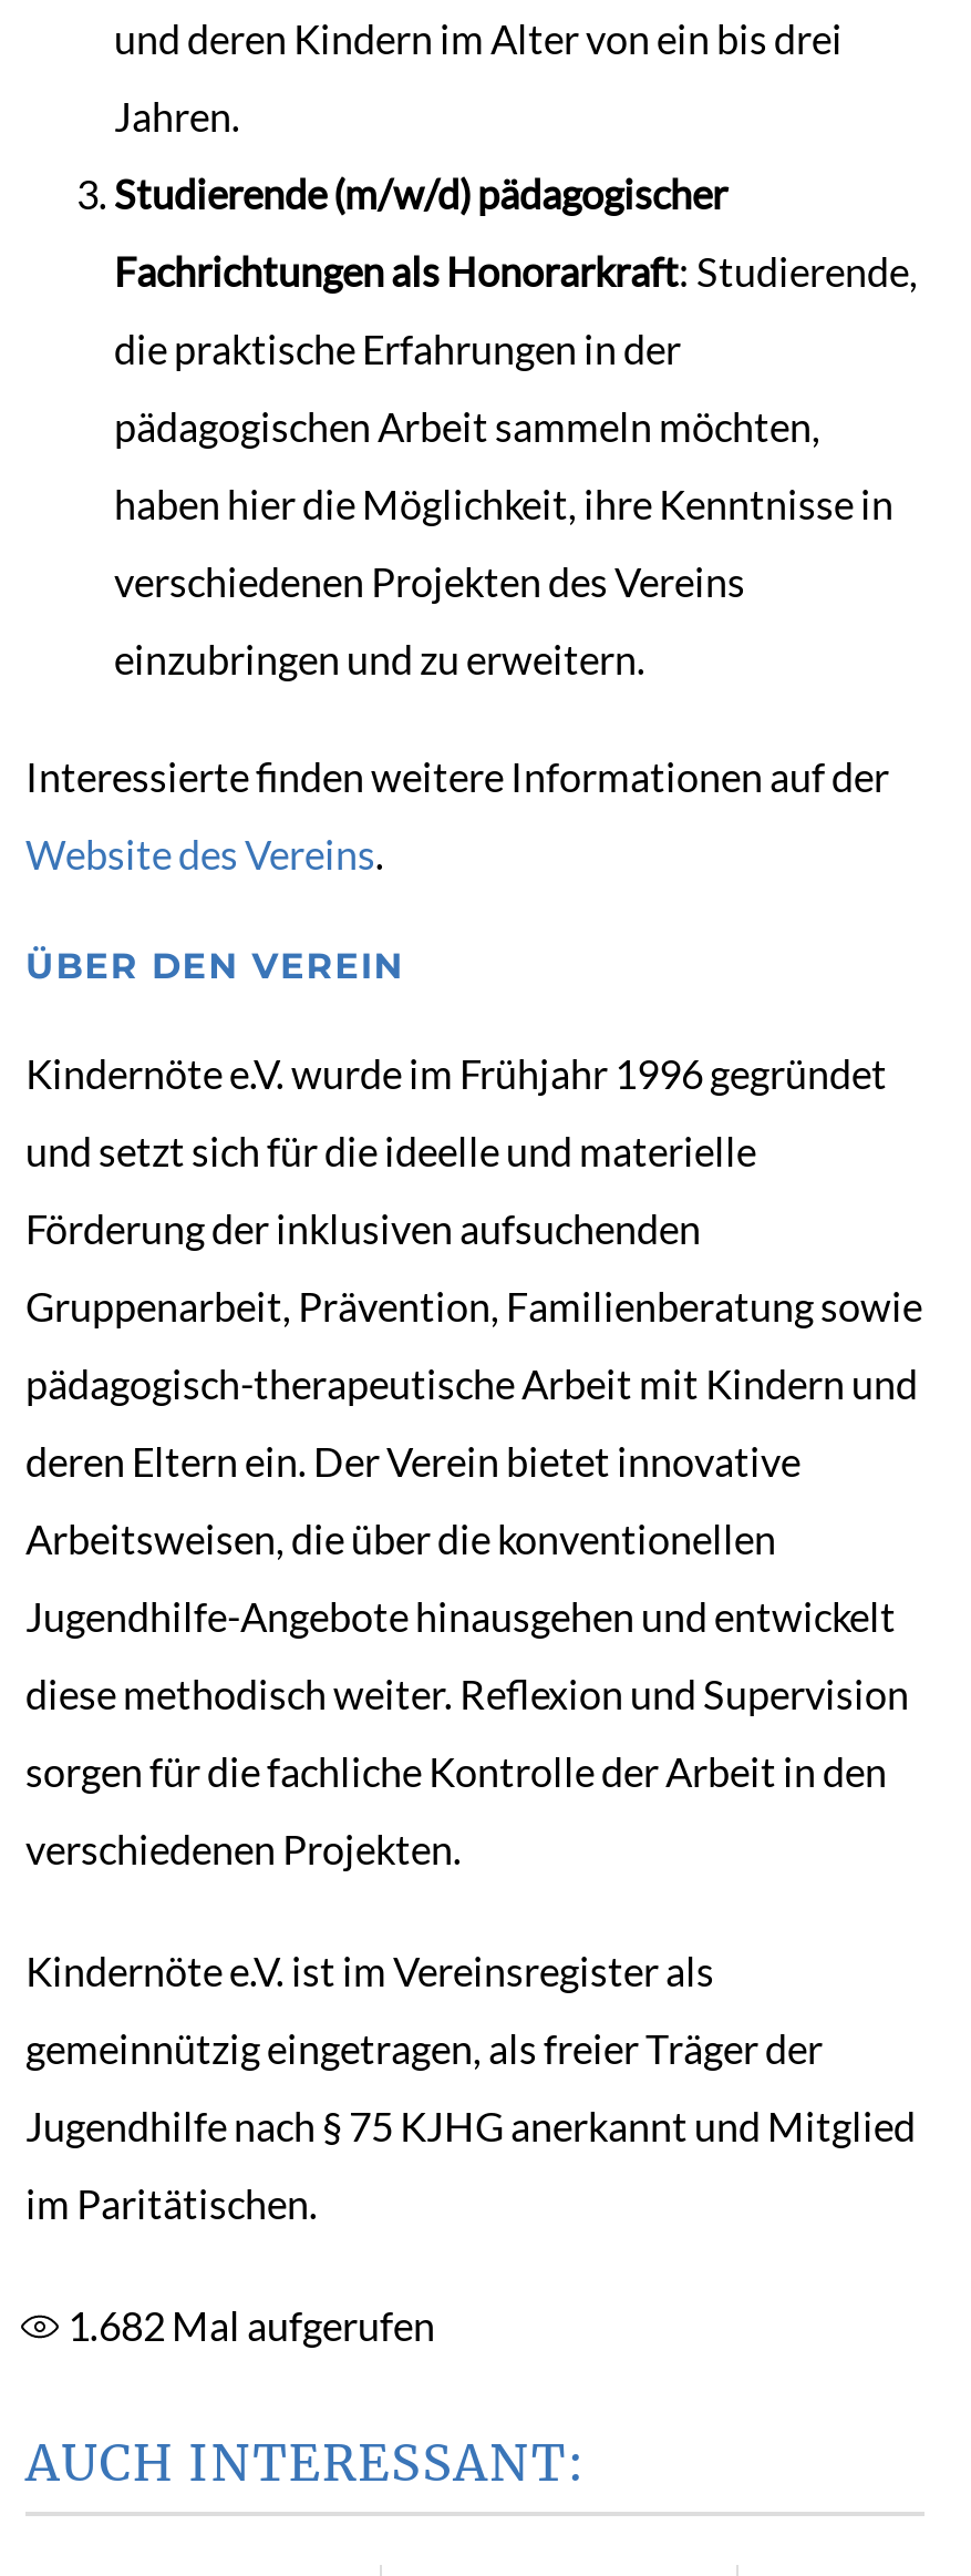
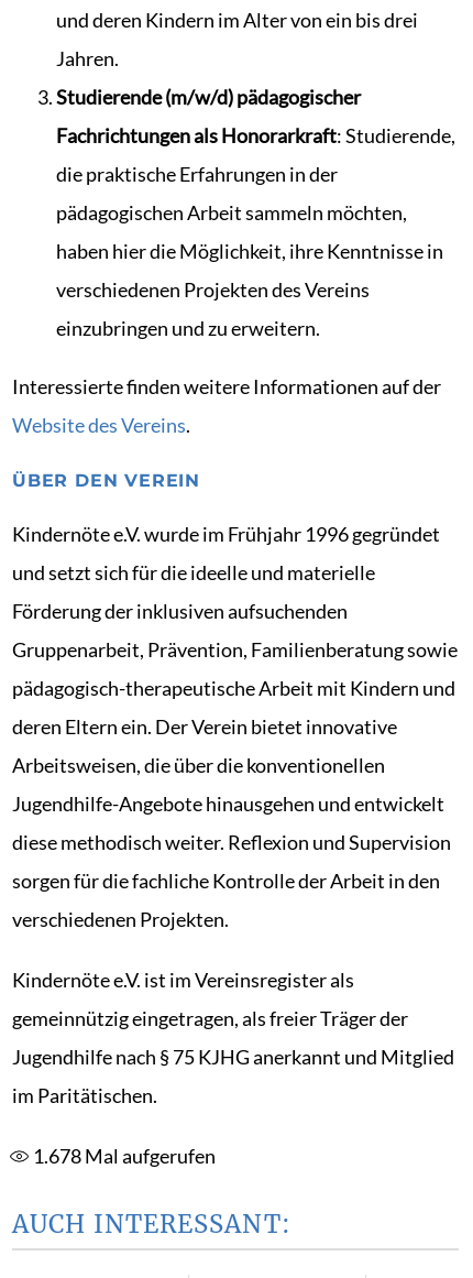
- 1.682 Mal aufgerufen
+ 1.678 Mal aufgerufen
